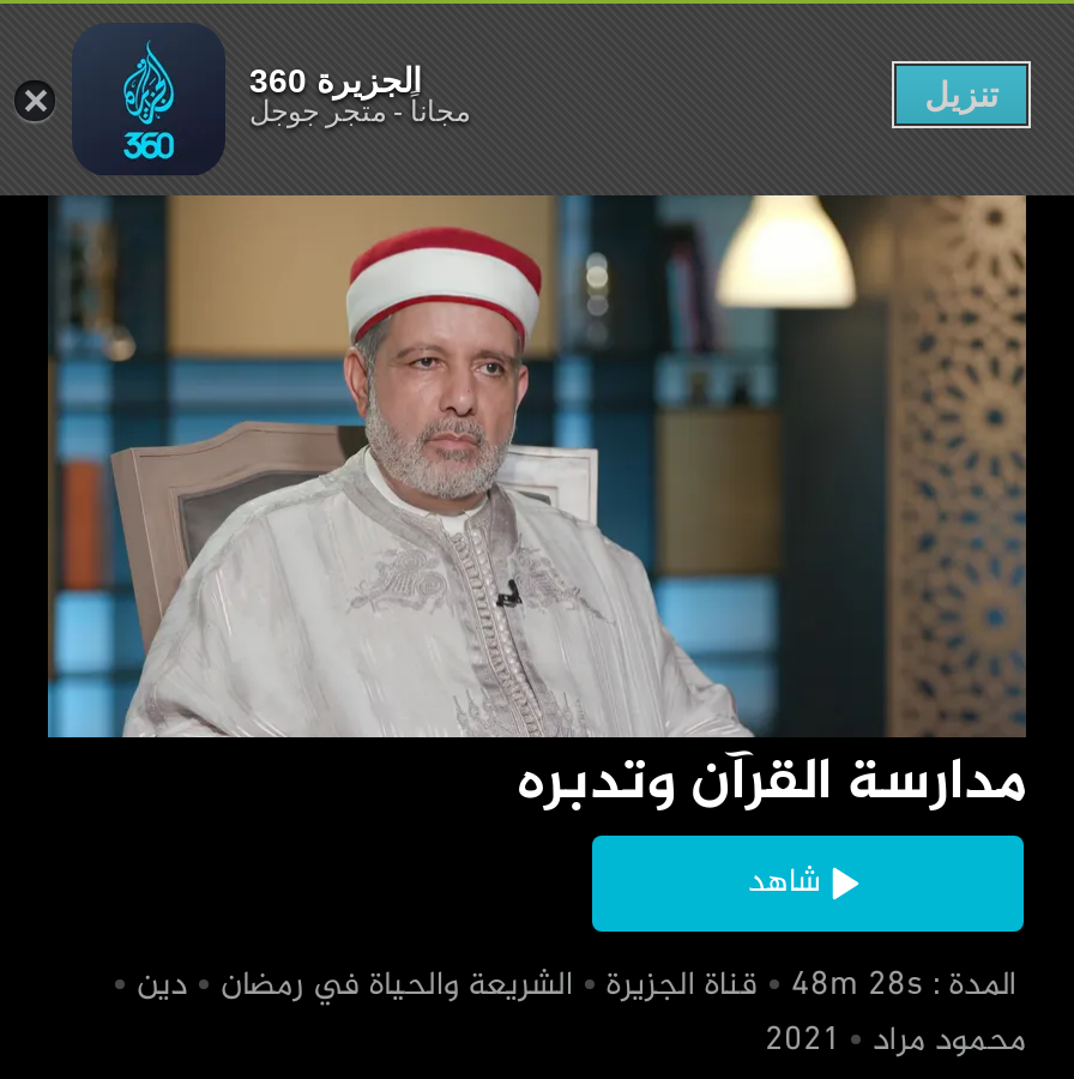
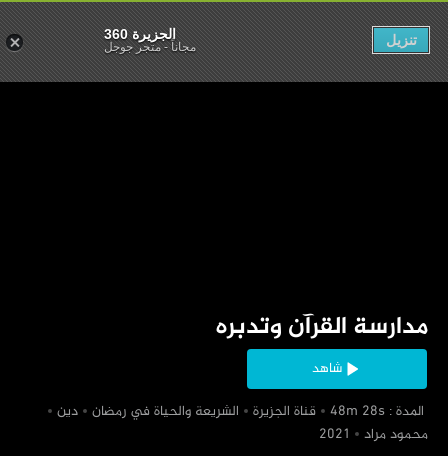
- [image]

- [image]
